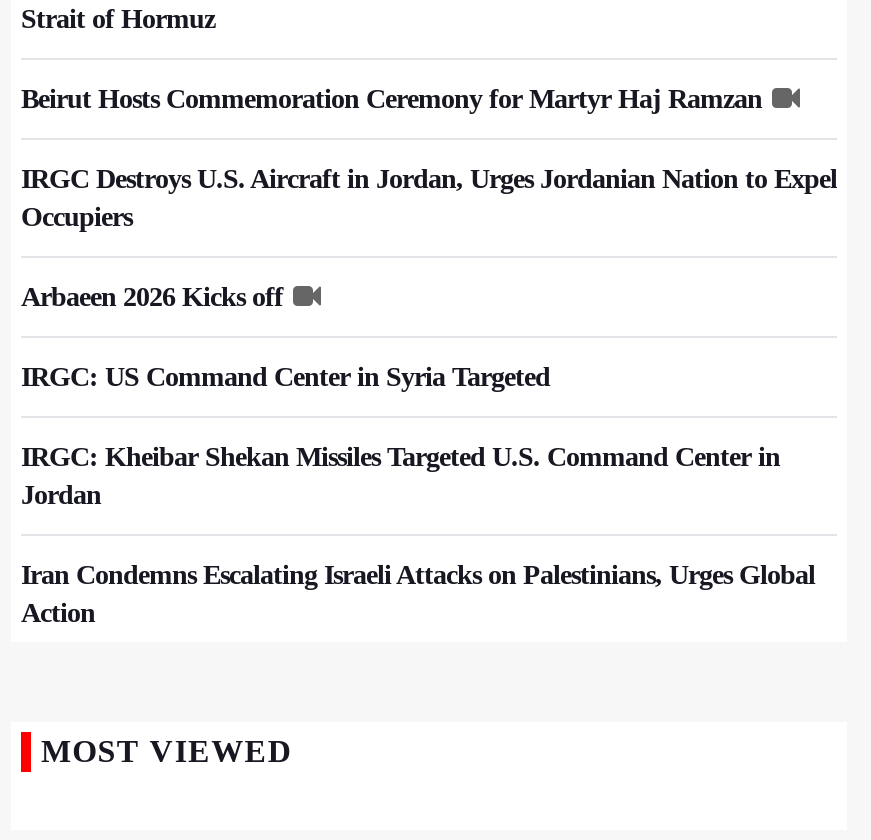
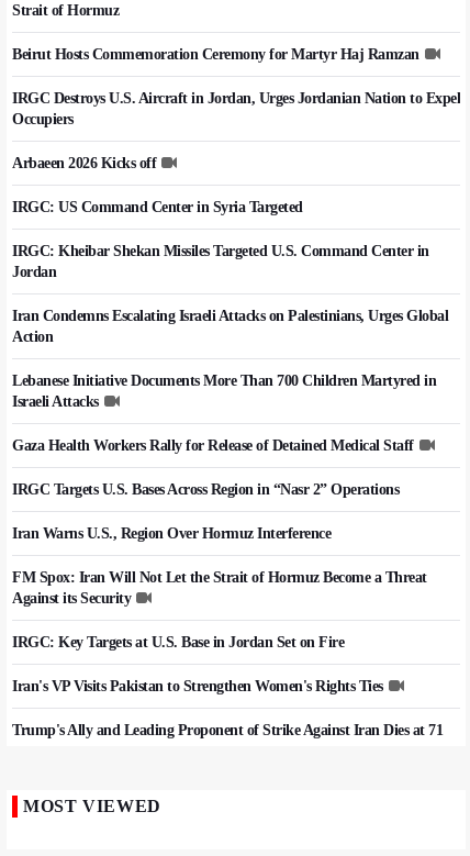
+ Lebanese Initiative Documents More Than 700 Children Martyred in
+ Israeli Attacks
+ Gaza Health Workers Rally for Release of Detained Medical Staff
+ IRGC Targets U.S. Bases Across Region in “Nasr 2” Operations
+ Iran Warns U.S., Region Over Hormuz Interference
+ FM Spox: Iran Will Not Let the Strait of Hormuz Become a Threat
+ Against its Security
+ IRGC: Key Targets at U.S. Base in Jordan Set on Fire
+ Iran's VP Visits Pakistan to Strengthen Women's Rights Ties
+ Trump's Ally and Leading Proponent of Strike Against Iran Dies at 71
